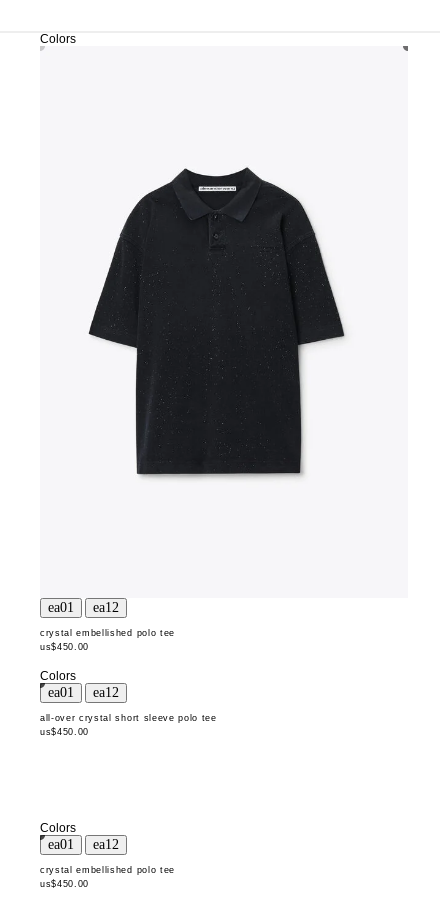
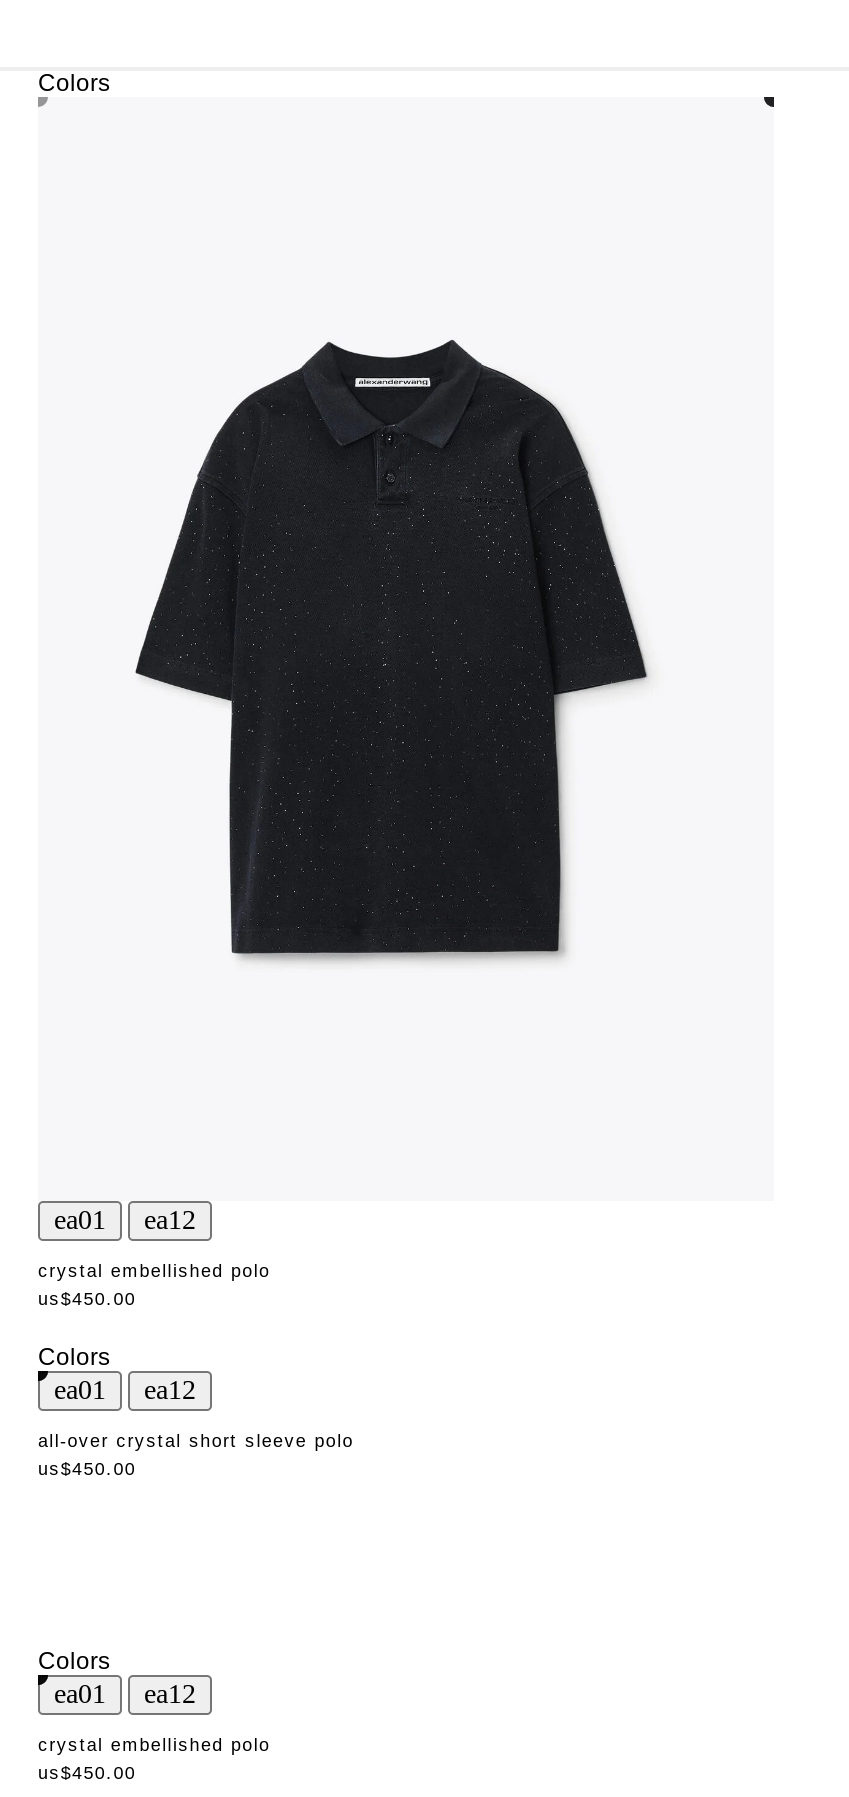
- crystal embellished polo tee
+ crystal embellished polo

- all-over crystal short sleeve polo tee
+ all-over crystal short sleeve polo

- crystal embellished polo tee
+ crystal embellished polo
